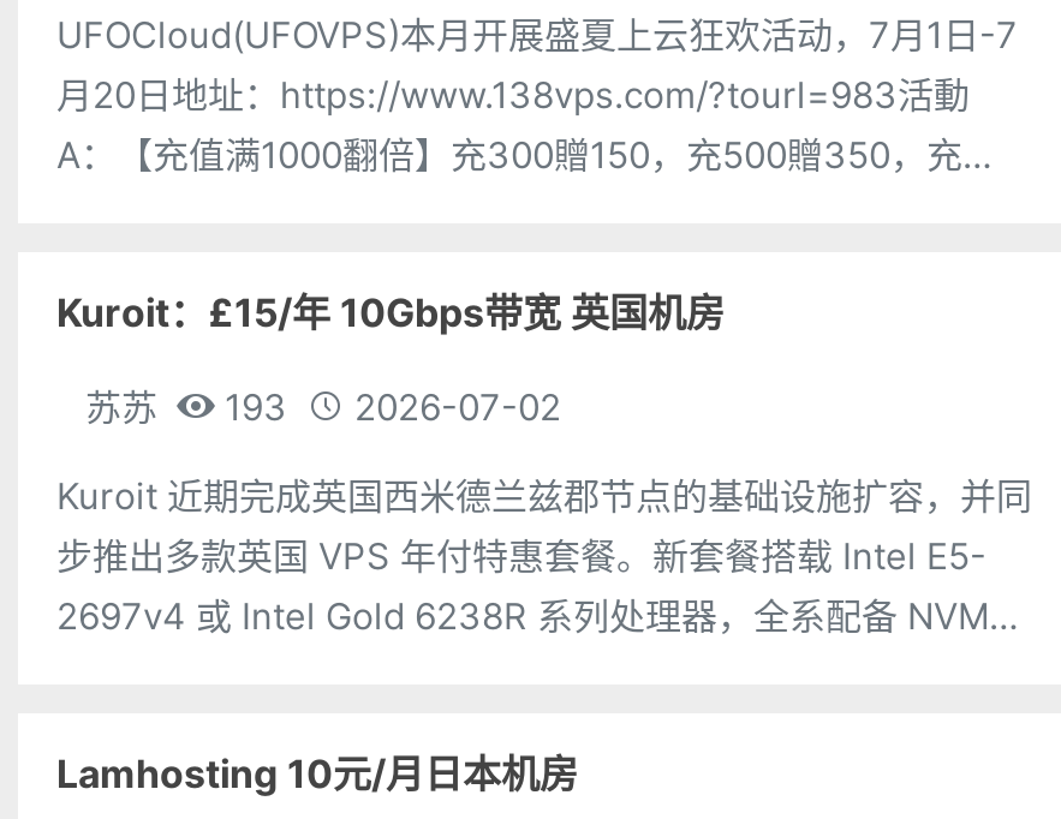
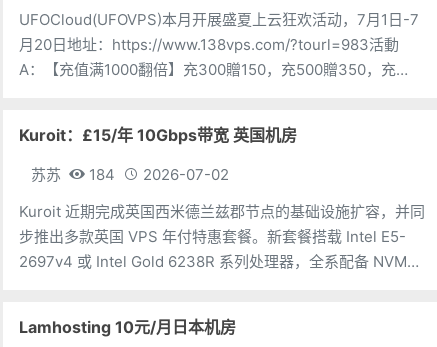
- 苏苏 193 2026-07-02
+ 苏苏 184 2026-07-02
